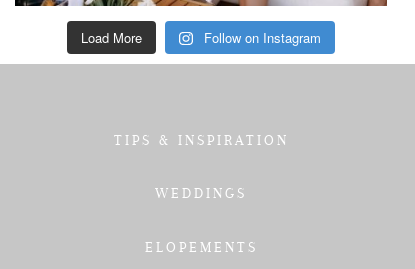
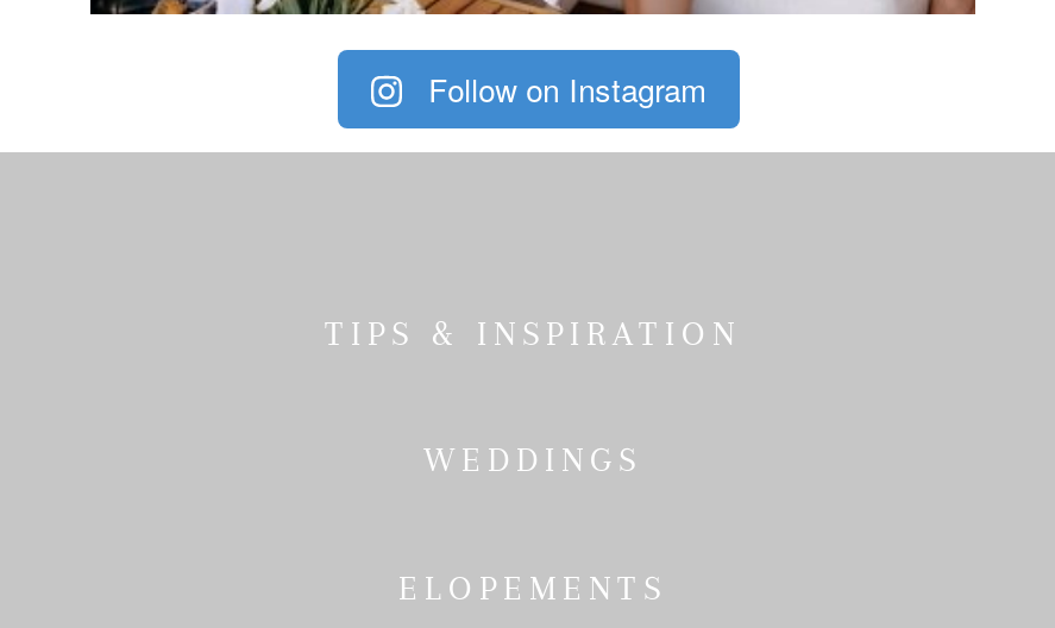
- Load More
